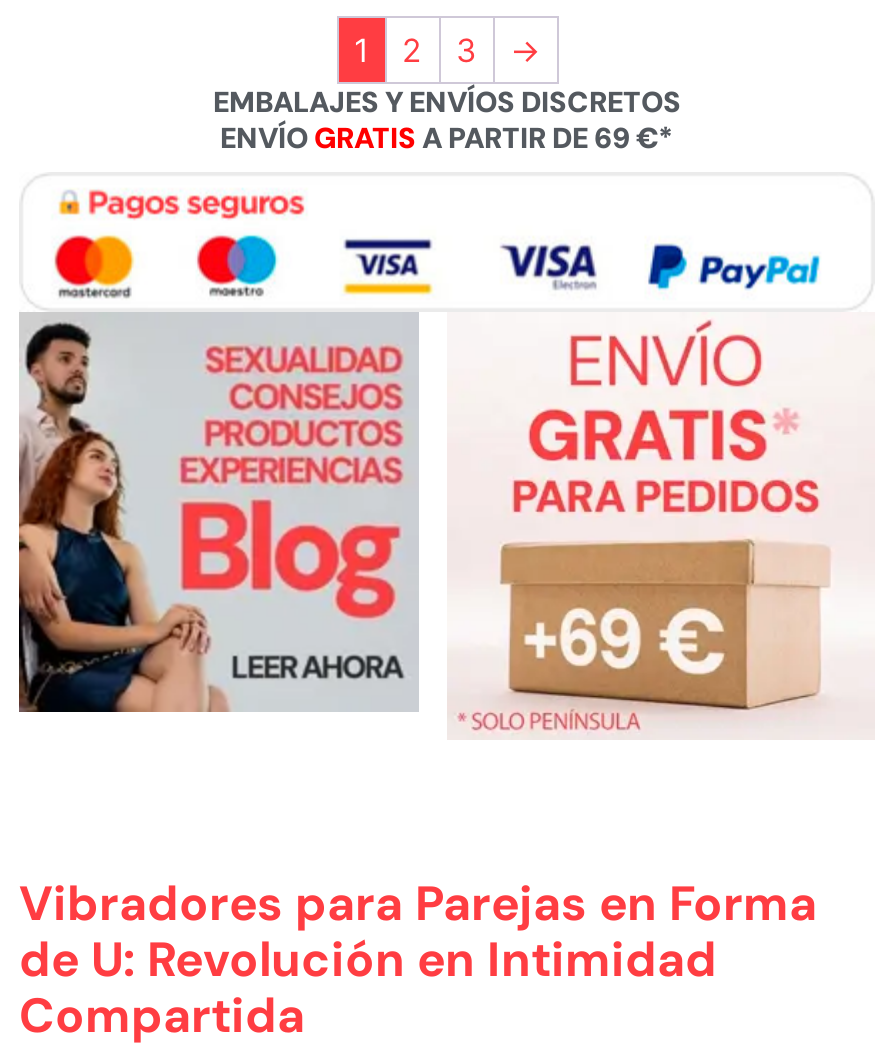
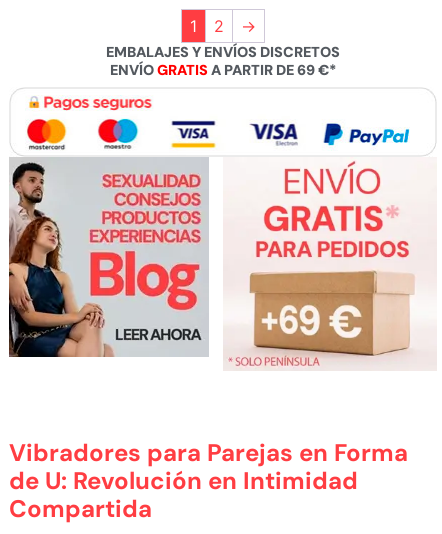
- 3
